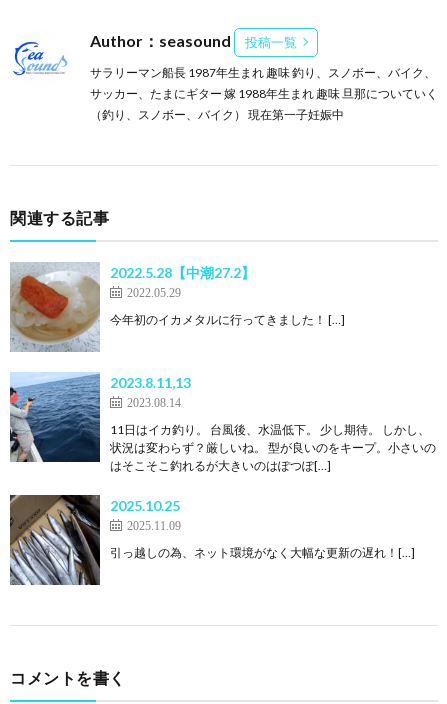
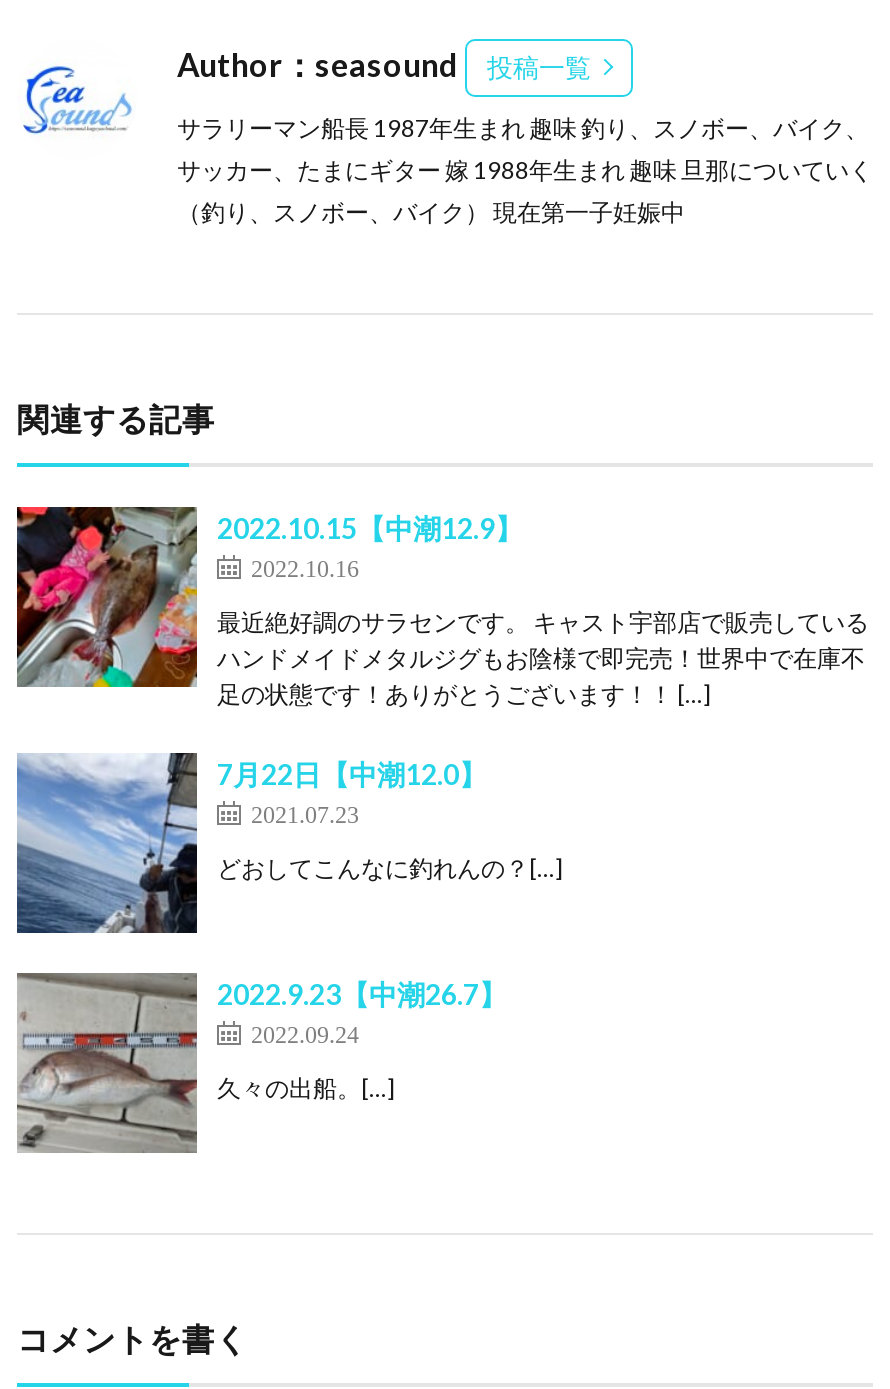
- [image]
- 2022.5.28【中潮27.2】
- 2022.05.29
+ [image]
+ 2022.10.15【中潮12.9】
+ 2022.10.16

- 今年初のイカメタルに行ってきました！ […]
+ 最近絶好調のサラセンです。 キャスト宇部店で販売している
+ ハンドメイドメタルジグもお陰様で即完売！世界中で在庫不
+ 足の状態です！ありがとうございます！！ […]

- [image]
- 2023.8.11,13
- 2023.08.14
+ [image]
+ 7月22日【中潮12.0】
+ 2021.07.23

- 11日はイカ釣り。 台風後、水温低下。 少し期待。 しかし、
- 状況は変わらず？厳しいね。 型が良いのをキープ。小さいの
- はそこそこ釣れるが大きいのはぽつぽ[…]
+ どおしてこんなに釣れんの？[…]

- [image]
- 2025.10.25
- 2025.11.09
+ [image]
+ 2022.9.23【中潮26.7】
+ 2022.09.24

- 引っ越しの為、ネット環境がなく大幅な更新の遅れ！[…]
+ 久々の出船。[…]
